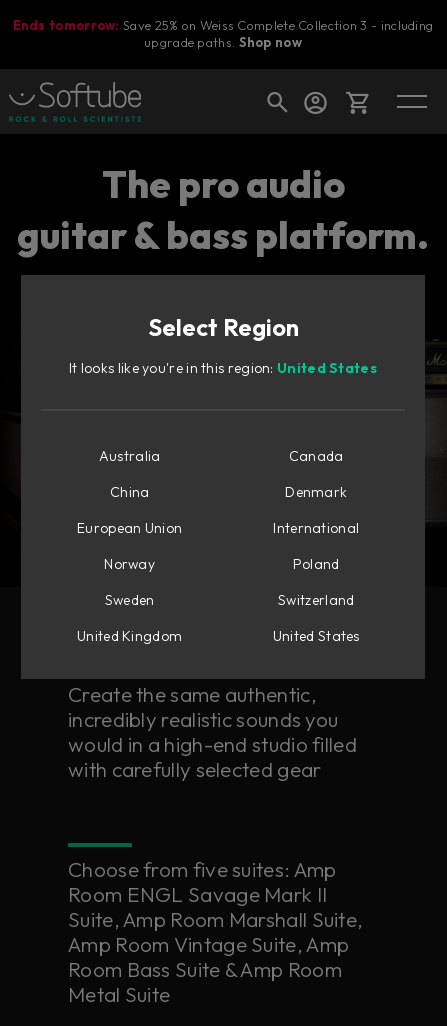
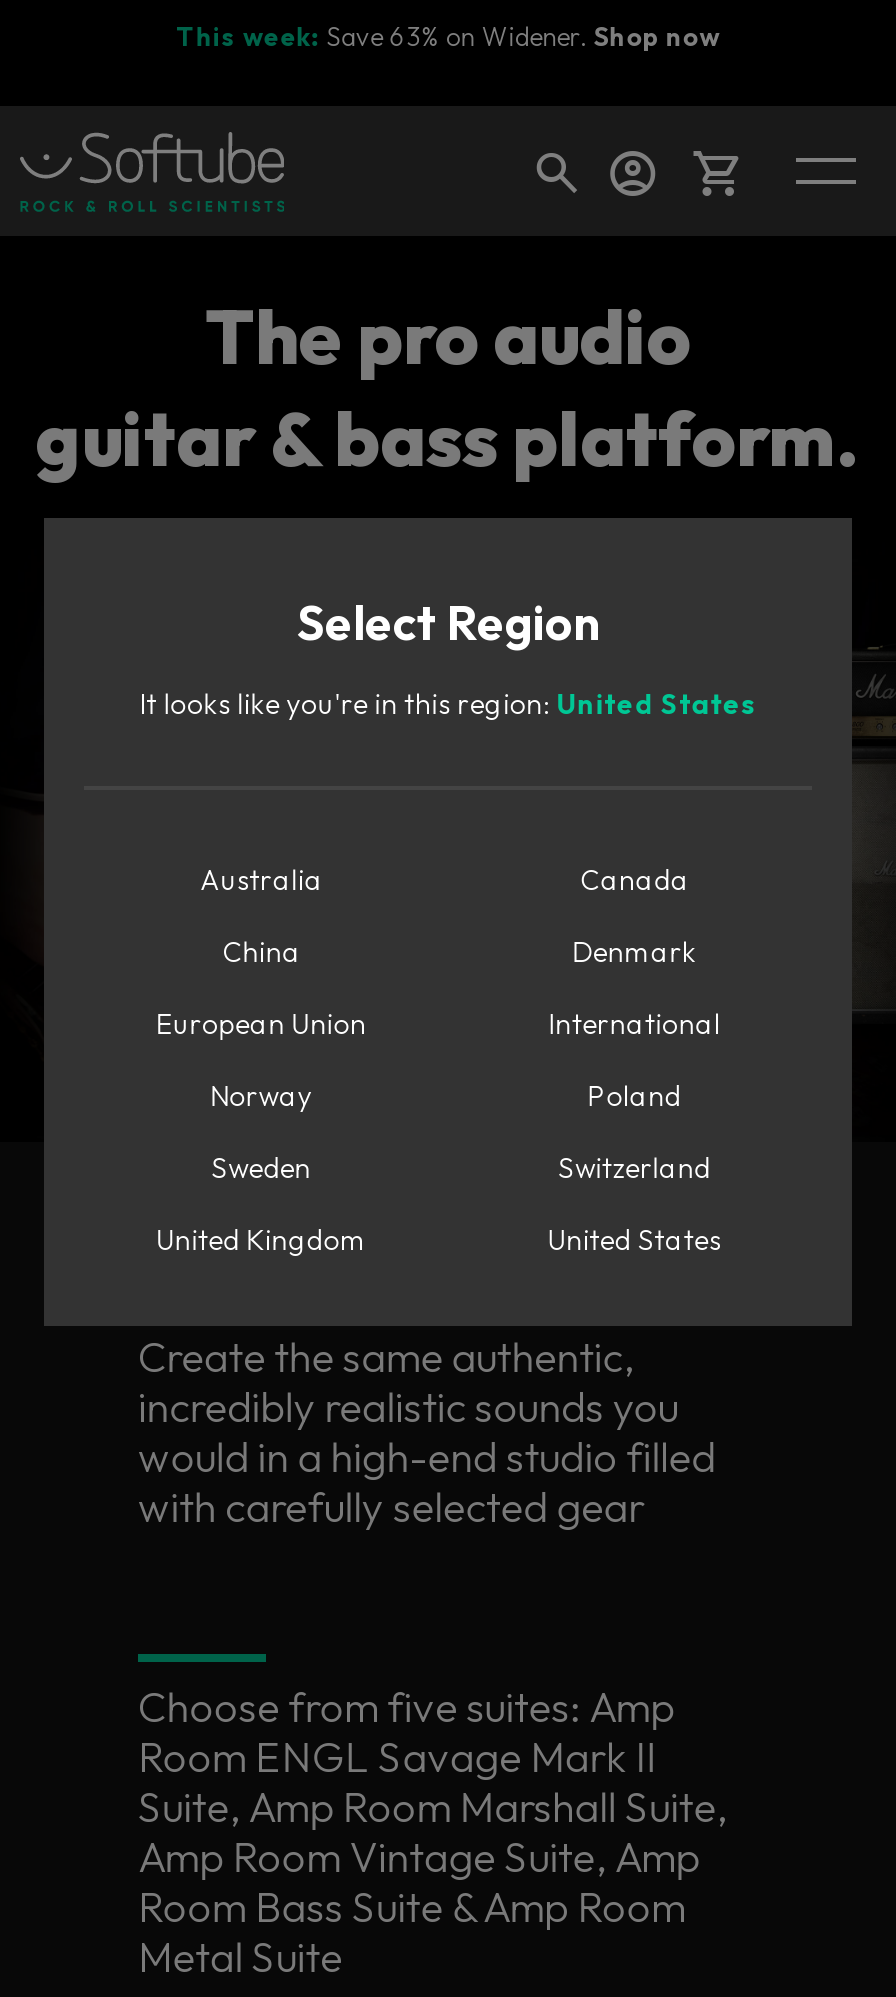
- Ends tomorrow: Save 25% on Weiss Complete Collection 3 - including
- upgrade paths. Shop now
+ This week: Save 63% on Widener. Shop now
